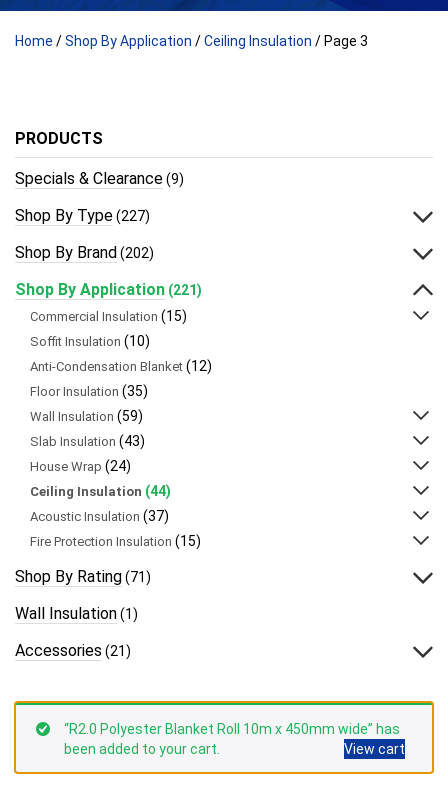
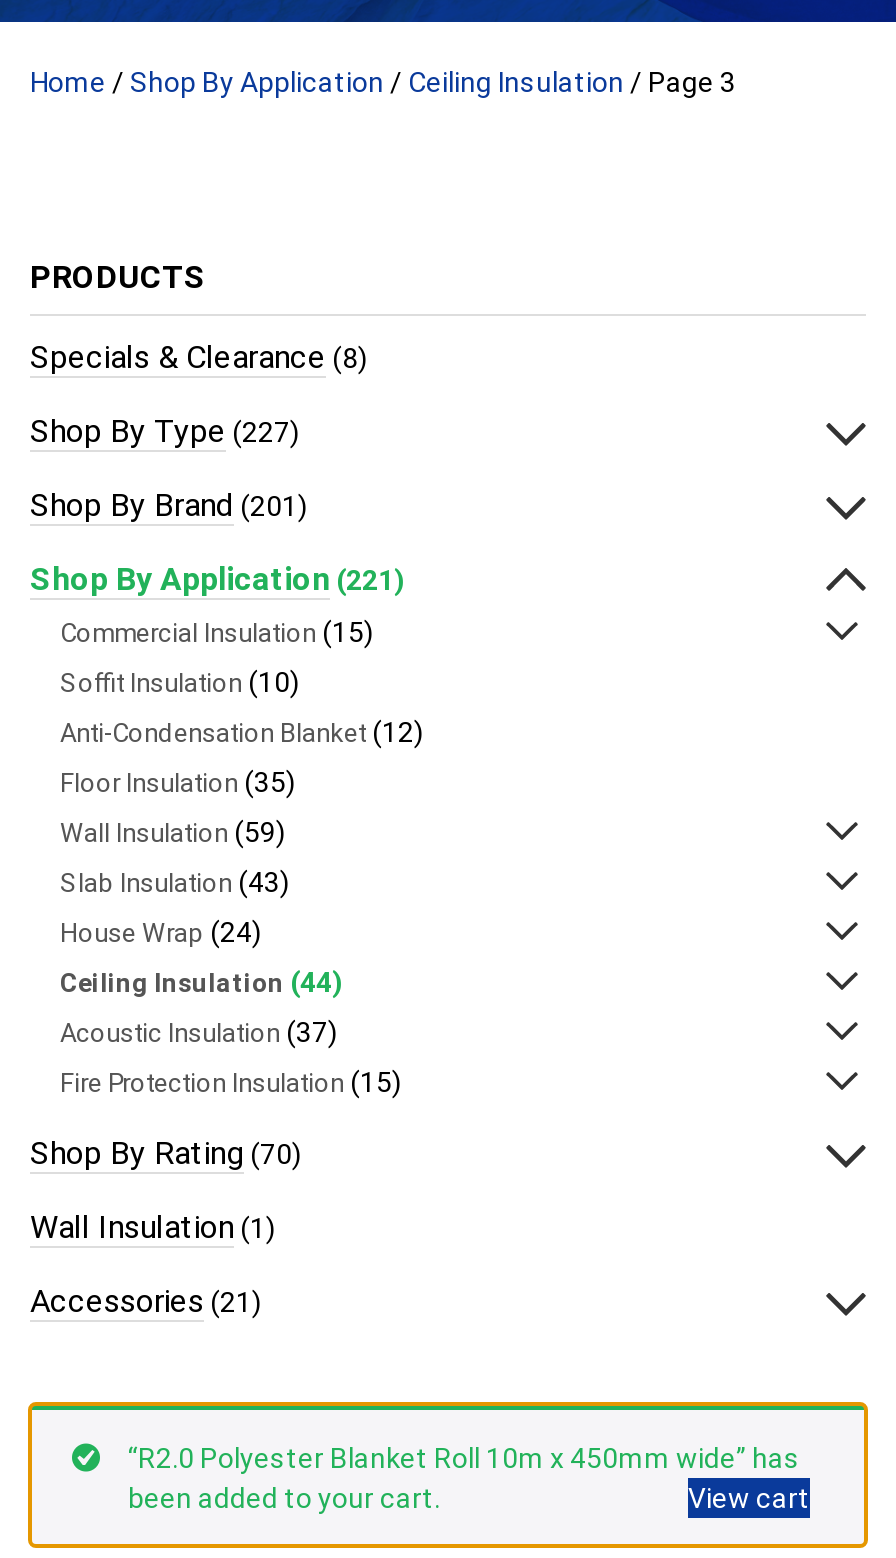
- Specials & Clearance (9)
+ Specials & Clearance (8)

- Shop By Brand (202)
+ Shop By Brand (201)

- Shop By Rating (71)
+ Shop By Rating (70)
